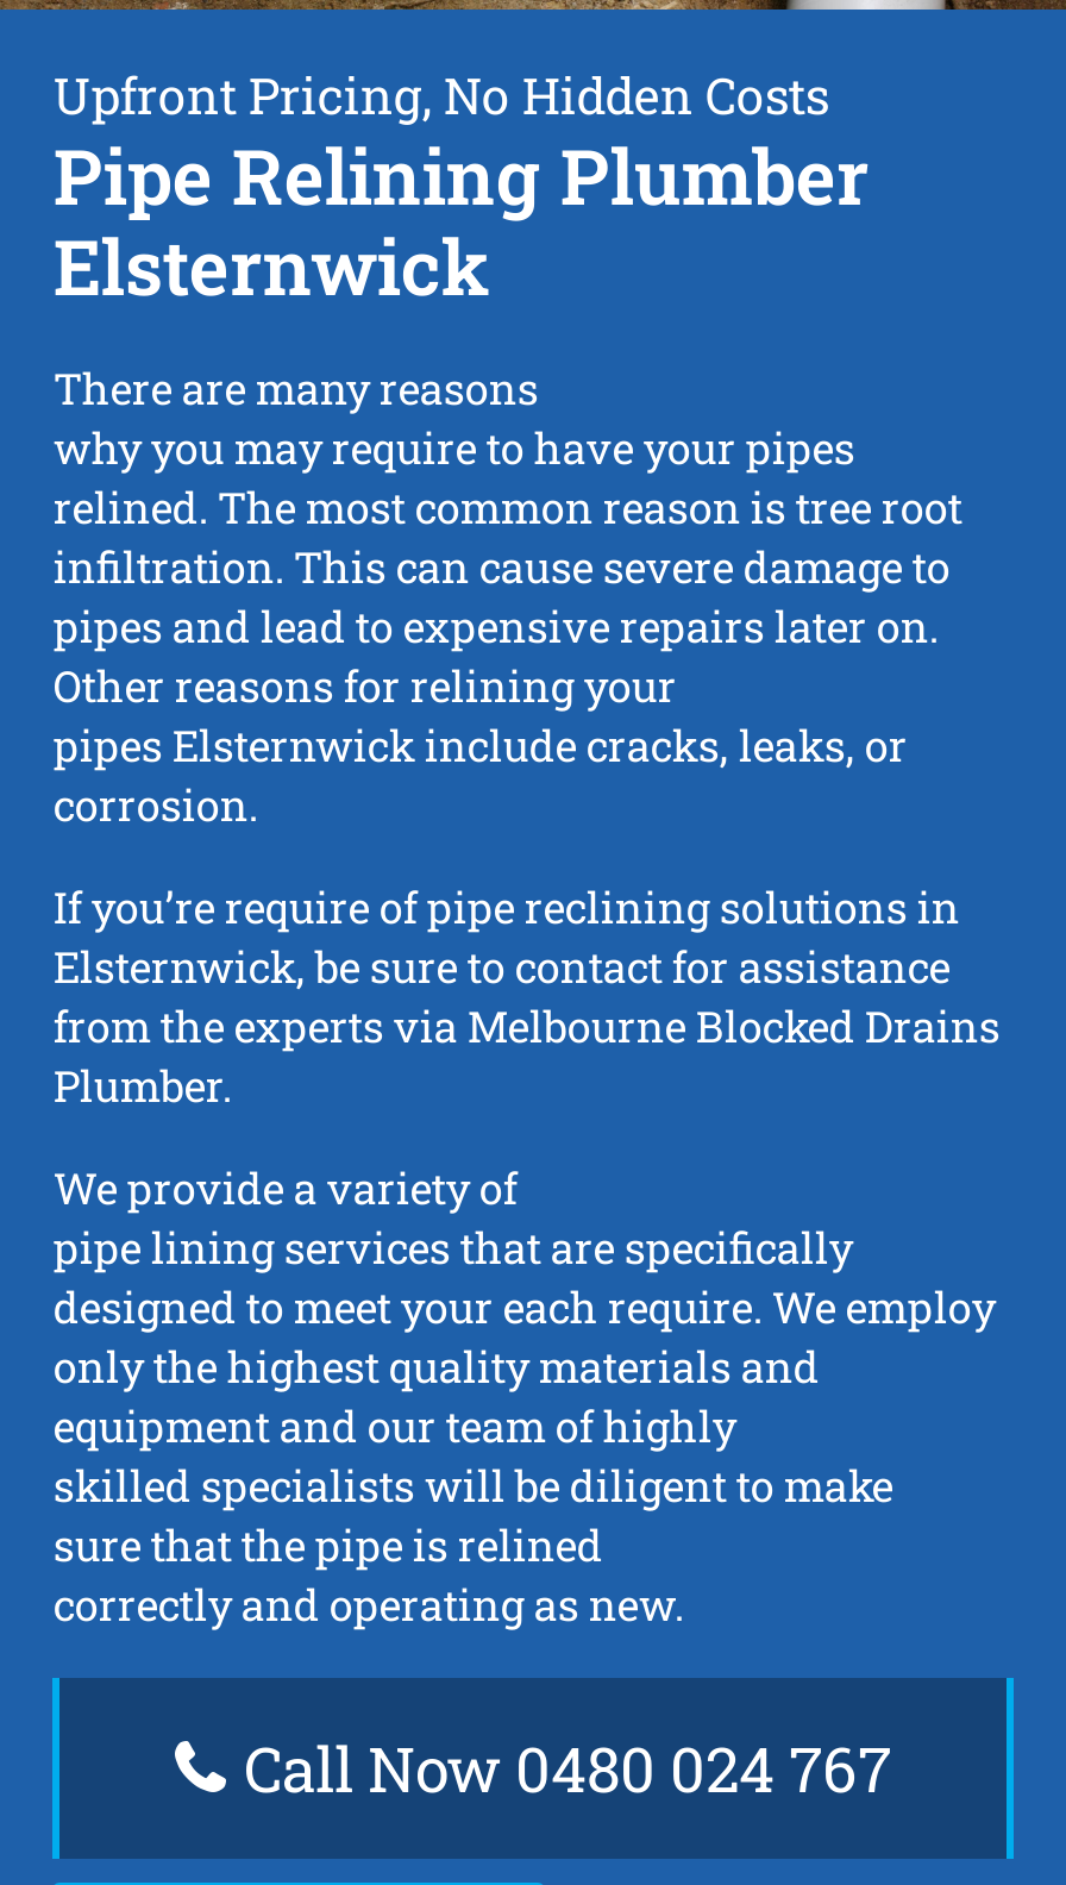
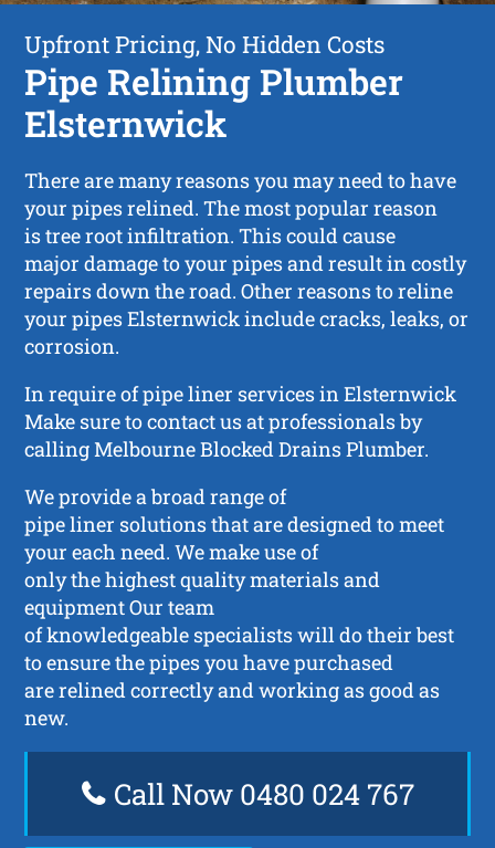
- There are many reasons
- why you may require to have your pipes
- relined. The most common reason is tree root
- infiltration. This can cause severe damage to
- pipes and lead to expensive repairs later on.
- Other reasons for relining your
- pipes Elsternwick include cracks, leaks, or
+ There are many reasons you may need to have
+ your pipes relined. The most popular reason
+ is tree root infiltration. This could cause
+ major damage to your pipes and result in costly
+ repairs down the road. Other reasons to reline
+ your pipes Elsternwick include cracks, leaks, or

- If you’re require of pipe reclining solutions in
- Elsternwick, be sure to contact for assistance
- from the experts via Melbourne Blocked Drains
- Plumber.
+ In require of pipe liner services in Elsternwick
+ Make sure to contact us at professionals by
+ calling Melbourne Blocked Drains Plumber.

- We provide a variety of
- pipe lining services that are specifically
- designed to meet your each require. We employ
+ We provide a broad range of
+ pipe liner solutions that are designed to meet
+ your each need. We make use of

moved up: only the highest quality materials and

- equipment and our team of highly
- skilled specialists will be diligent to make
- sure that the pipe is relined
- correctly and operating as new.
+ equipment Our team
+ of knowledgeable specialists will do their best
+ to ensure the pipes you have purchased
+ are relined correctly and working as good as
+ new.
